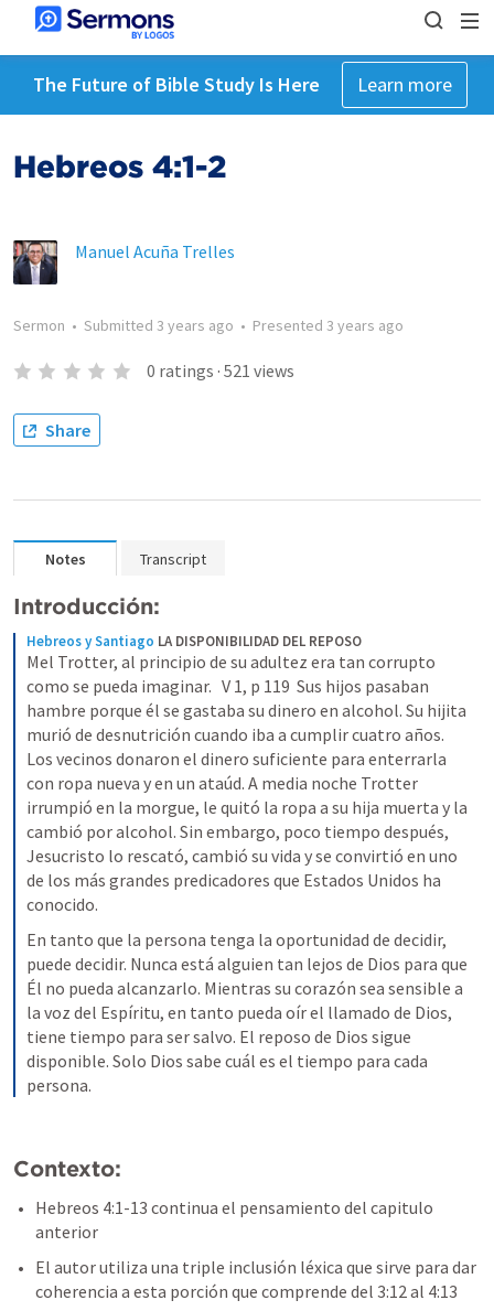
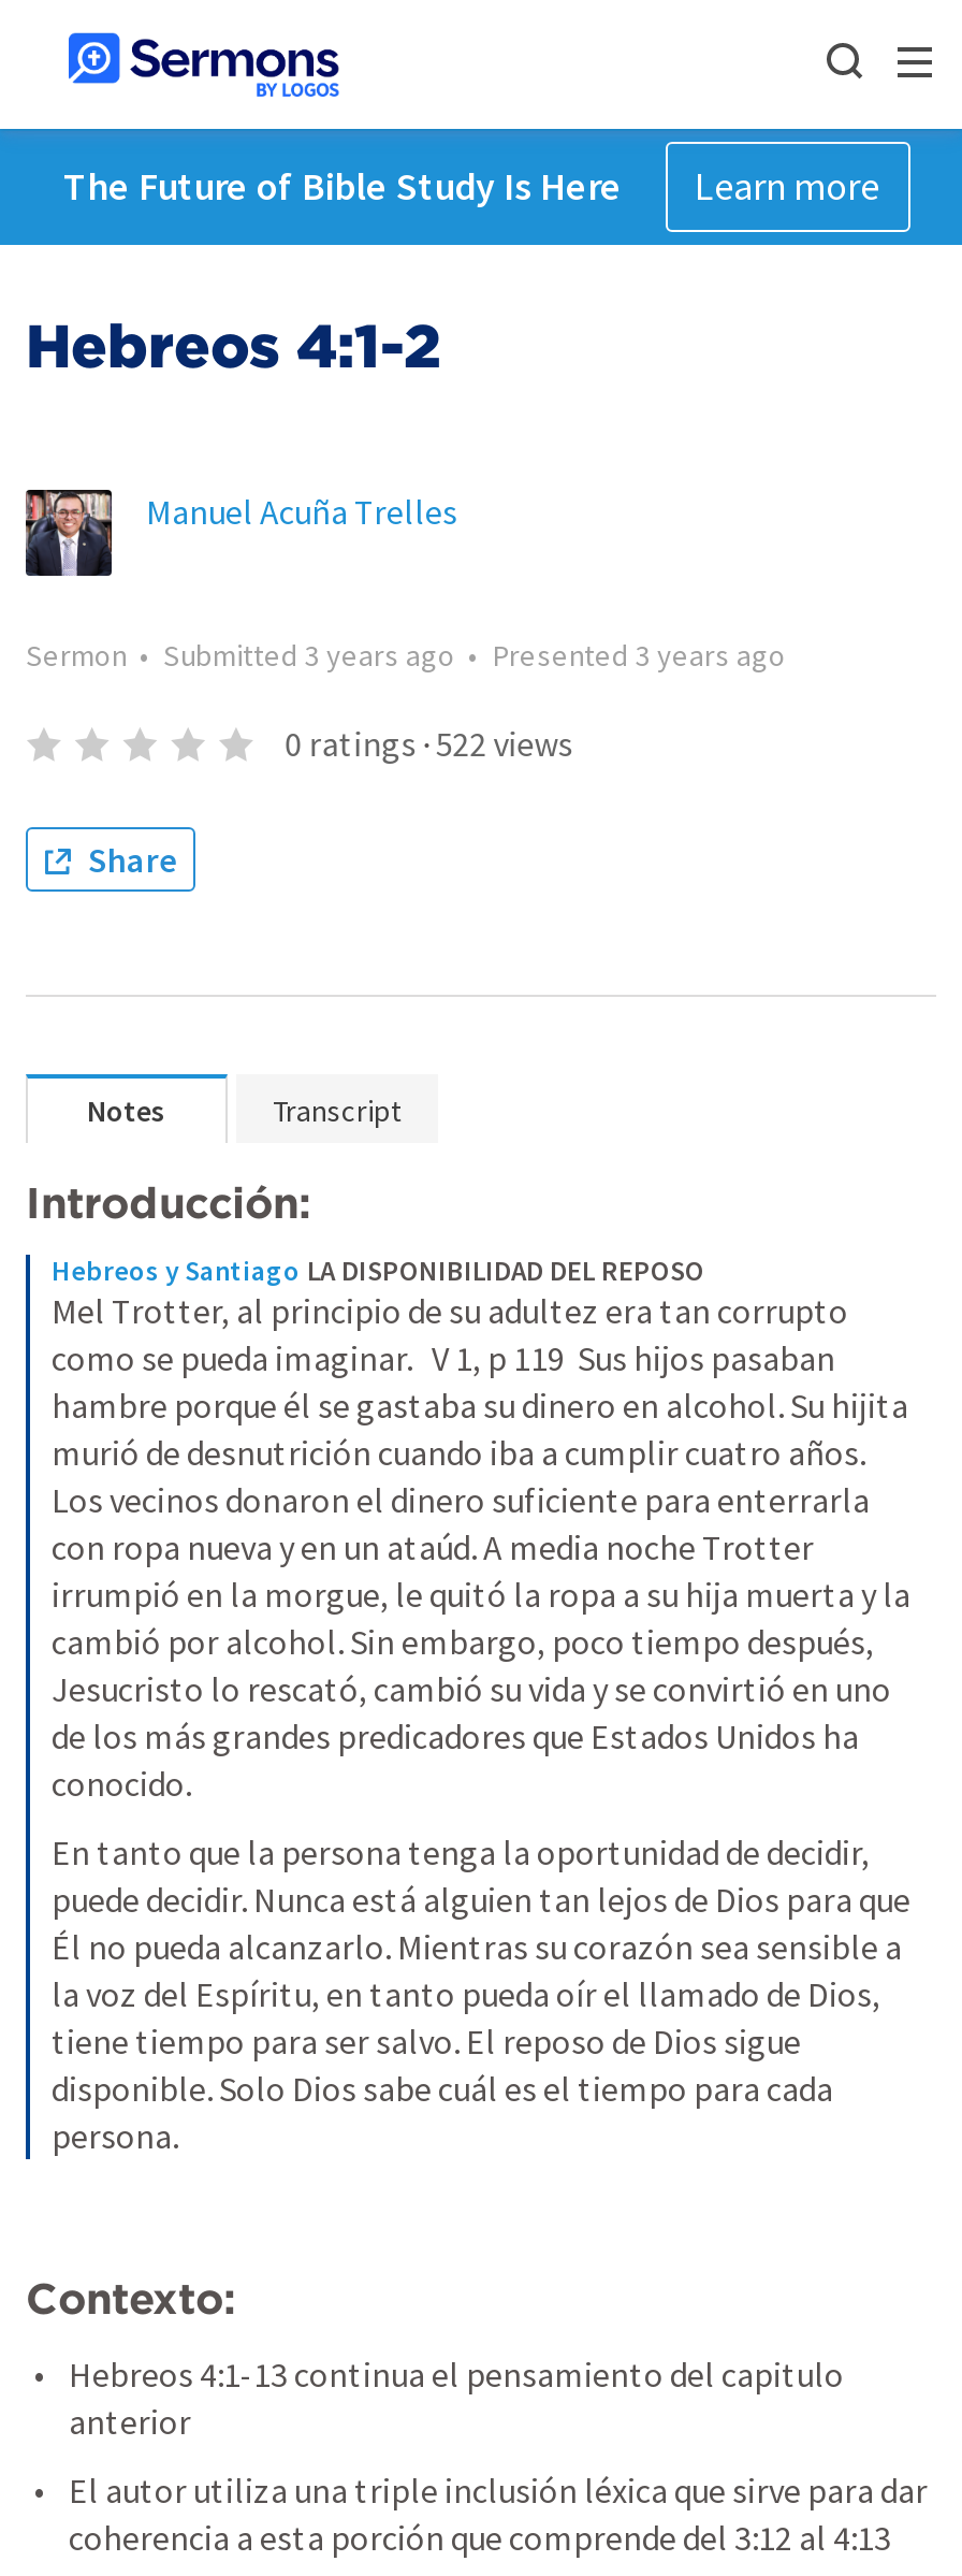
- 0 ratings · 521 views
+ 0 ratings · 522 views
